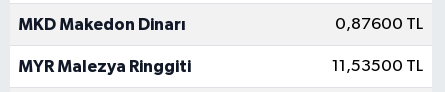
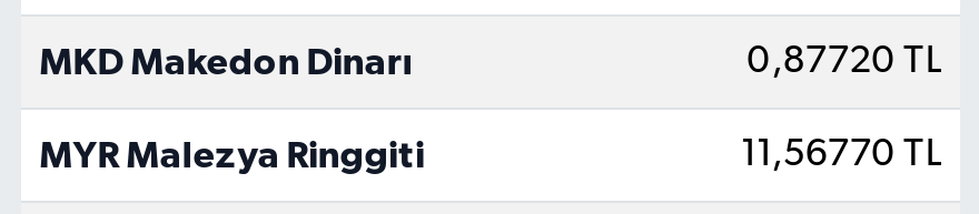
- 0,87600 TL
+ 0,87720 TL

- 11,53500 TL
+ 11,56770 TL
